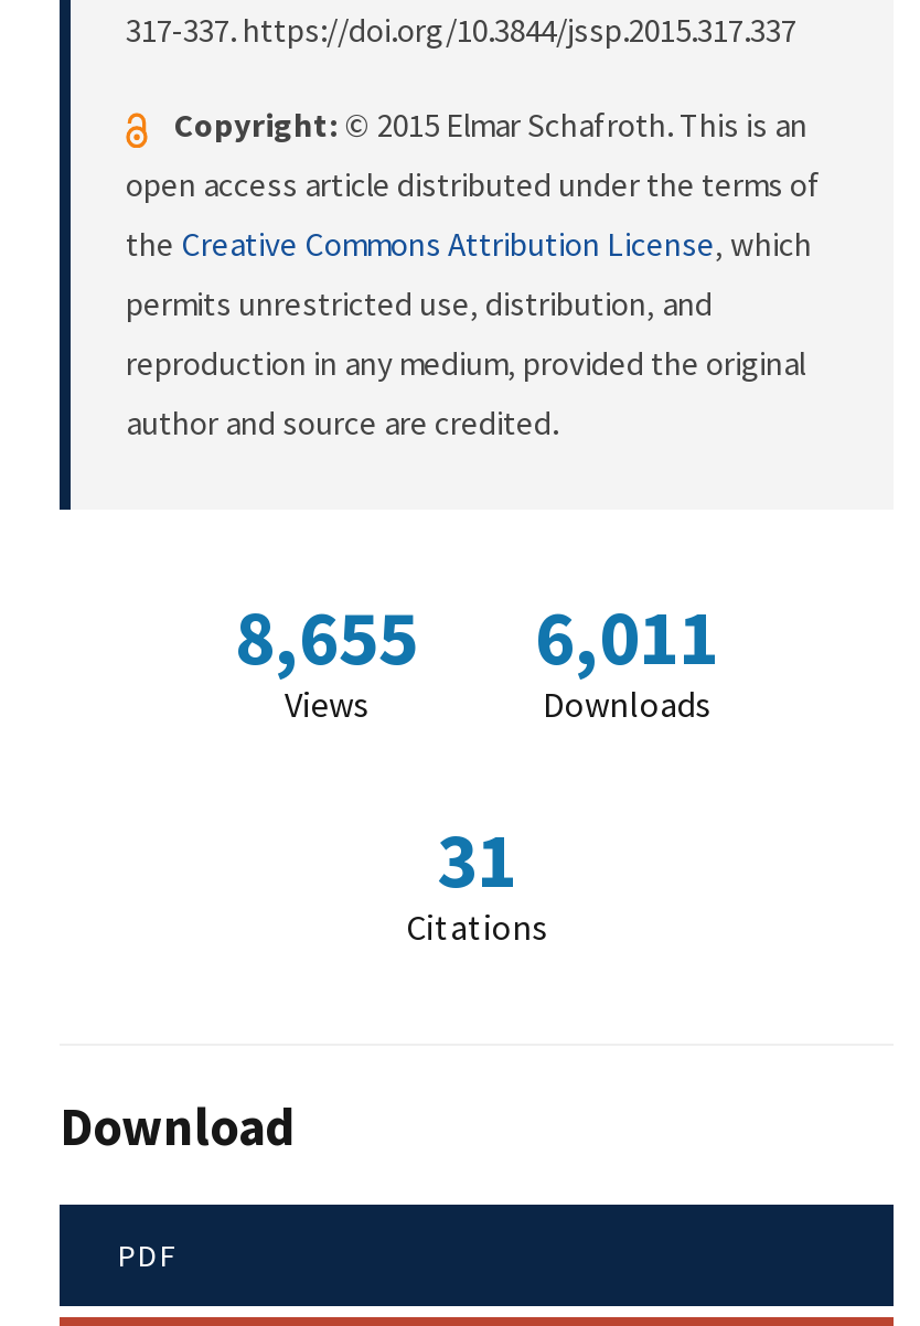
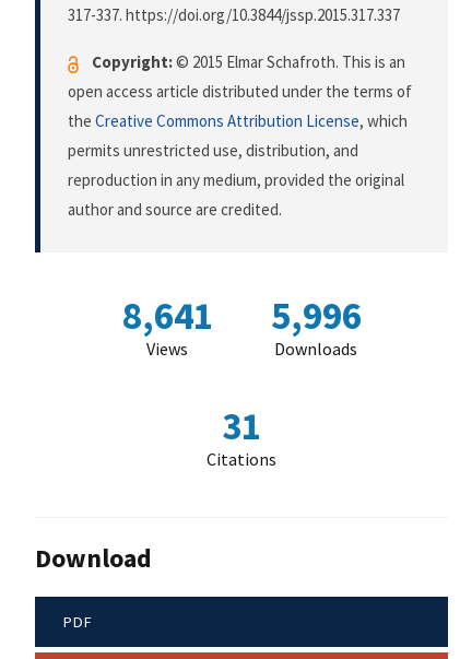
- 8,655
+ 8,641

- 6,011
+ 5,996
